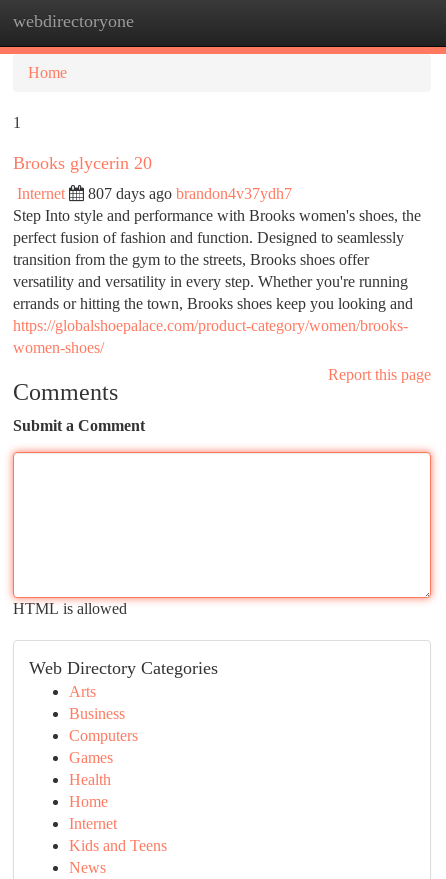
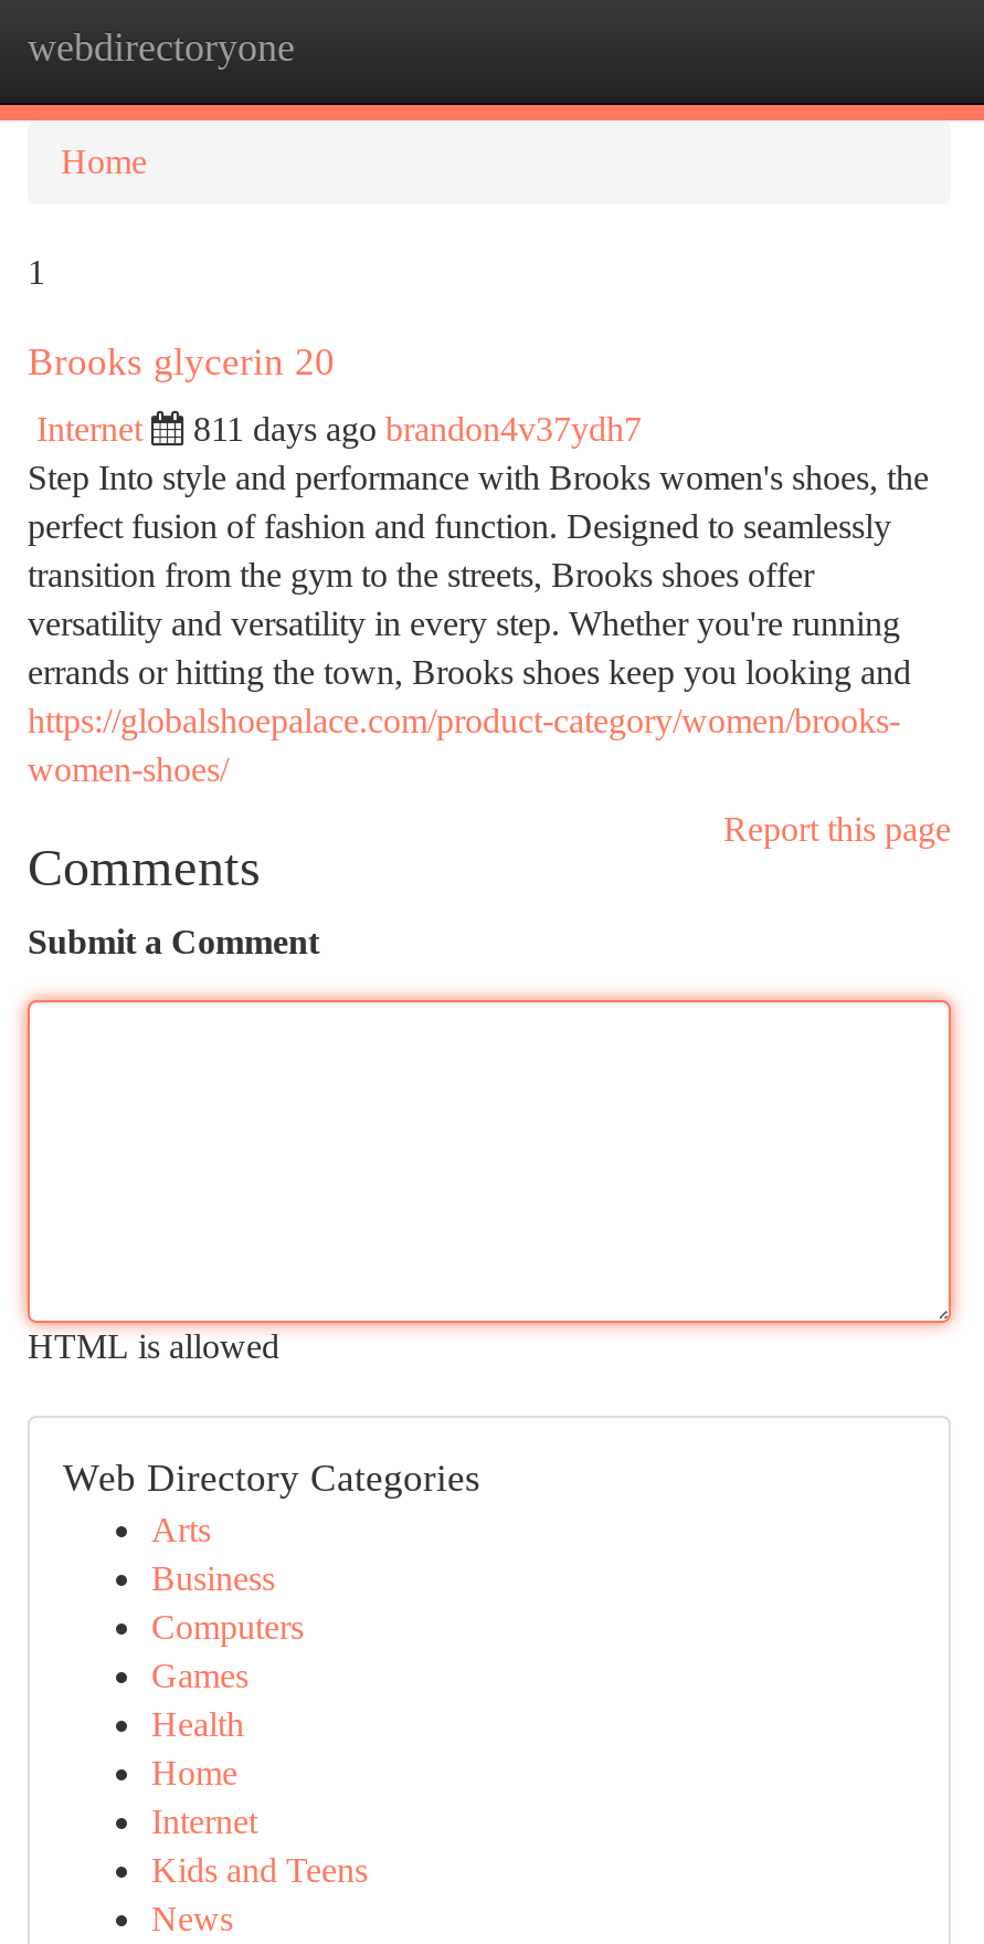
- 807 days ago brandon4v37ydh7
+ 811 days ago brandon4v37ydh7
